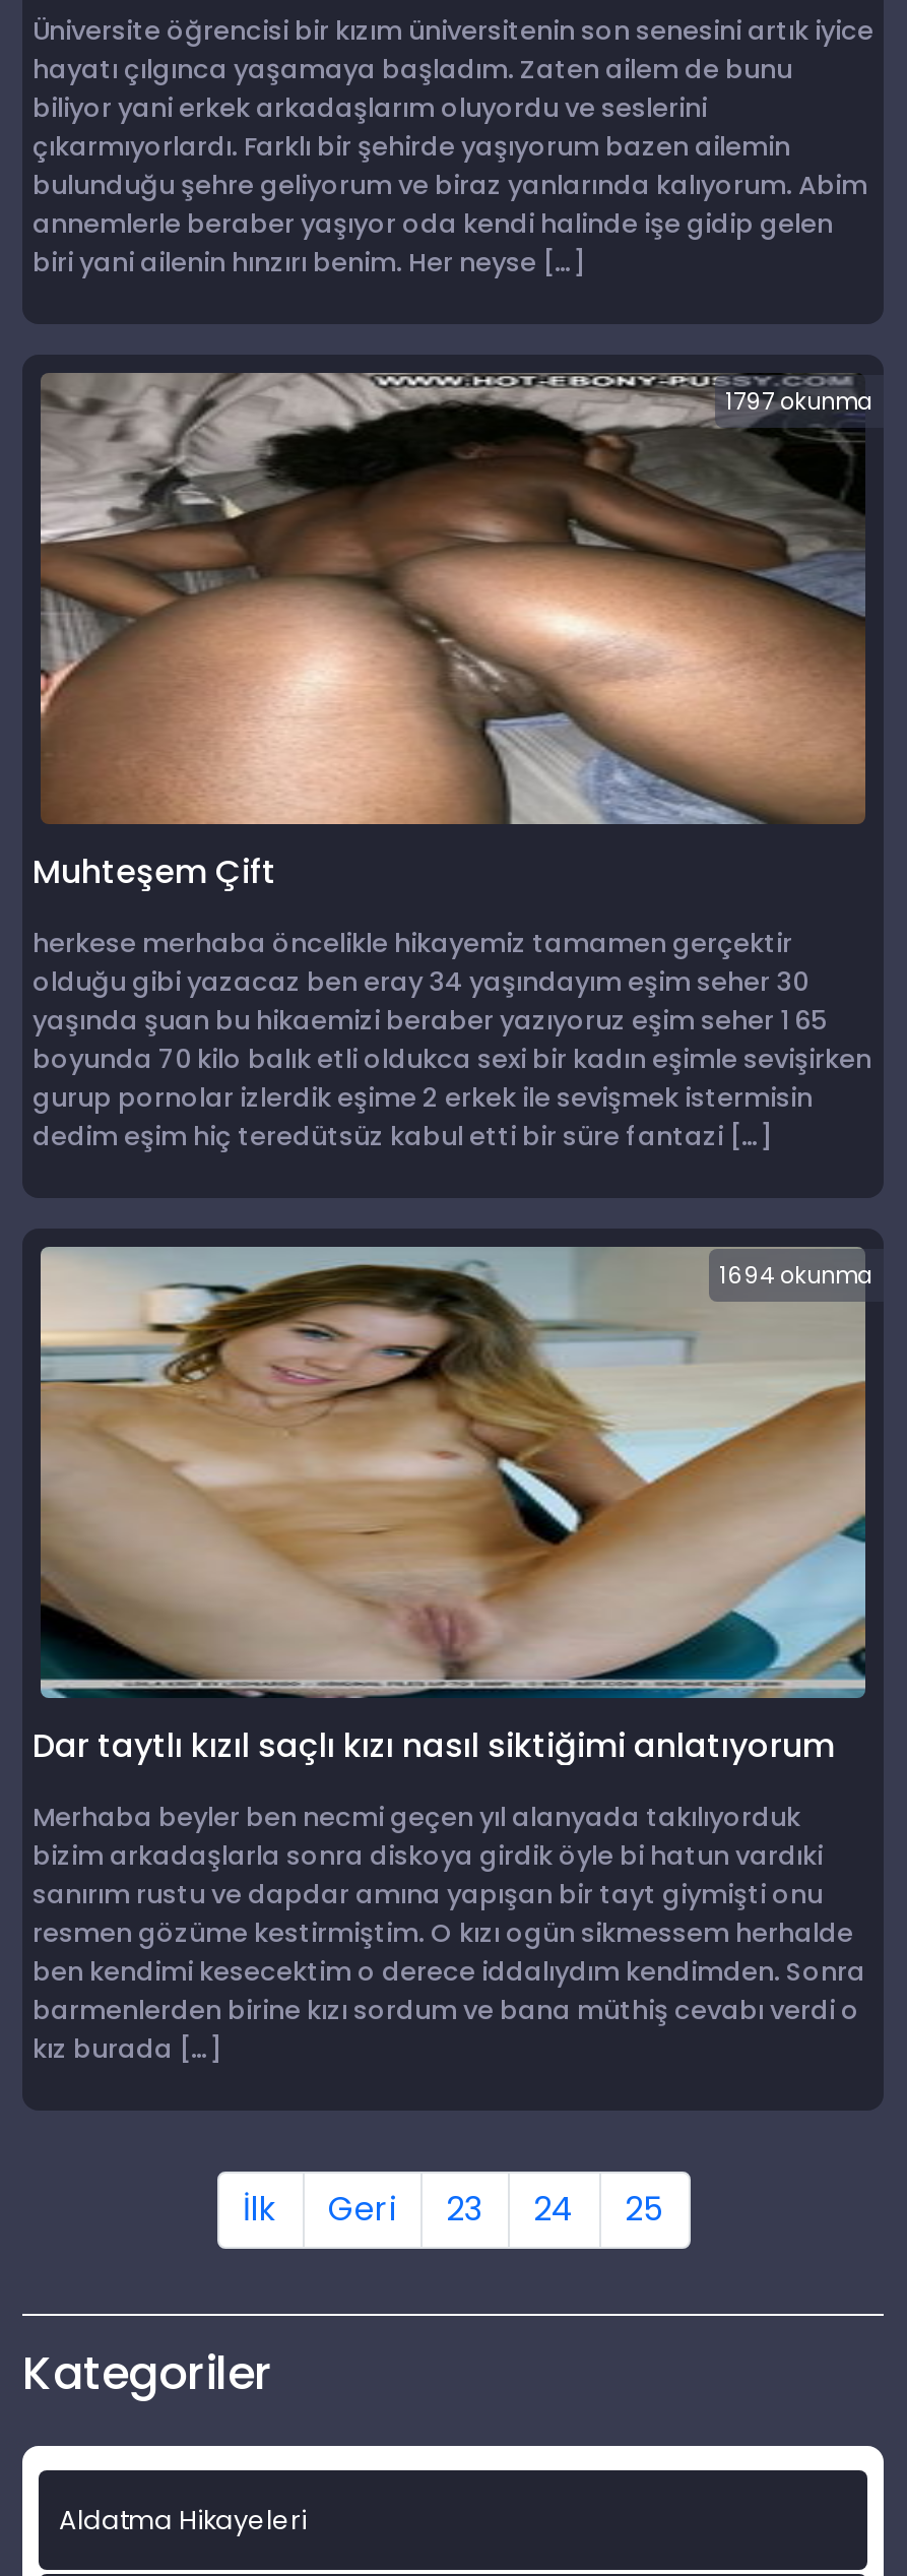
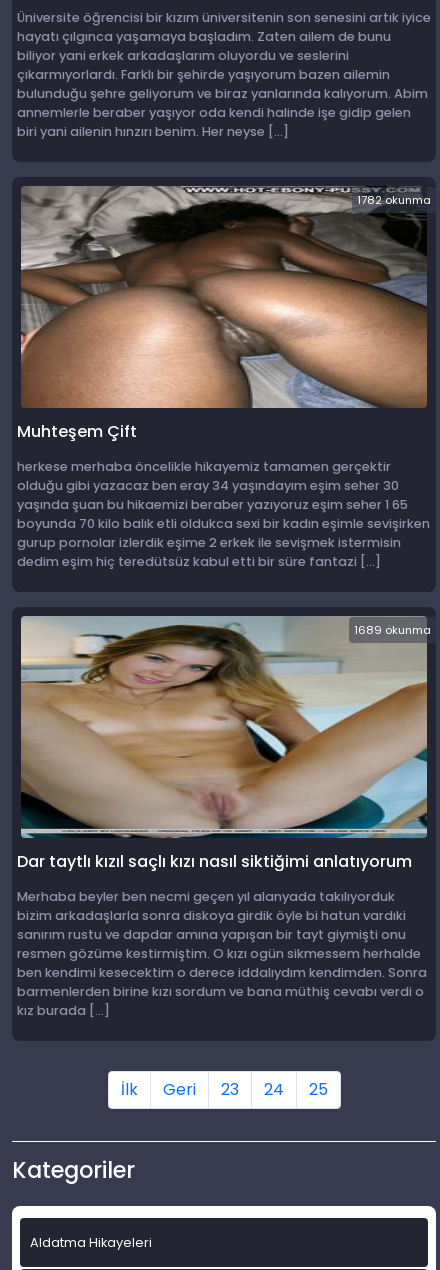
- 1797 okunma
+ 1782 okunma

- 1694 okunma
+ 1689 okunma
